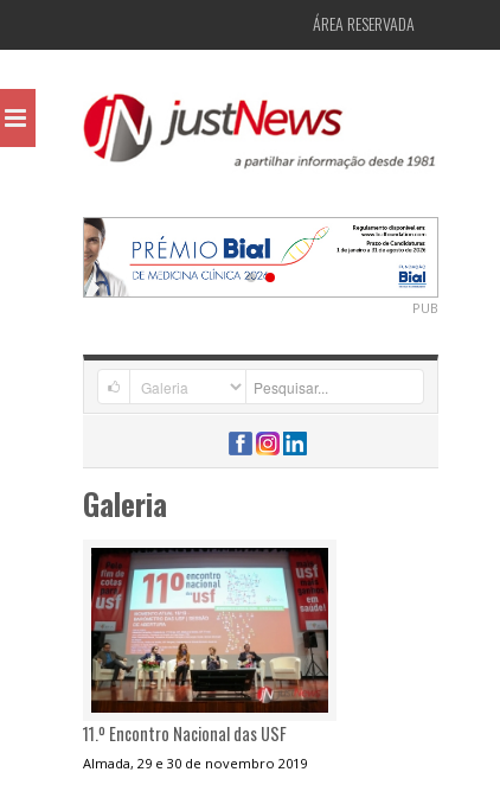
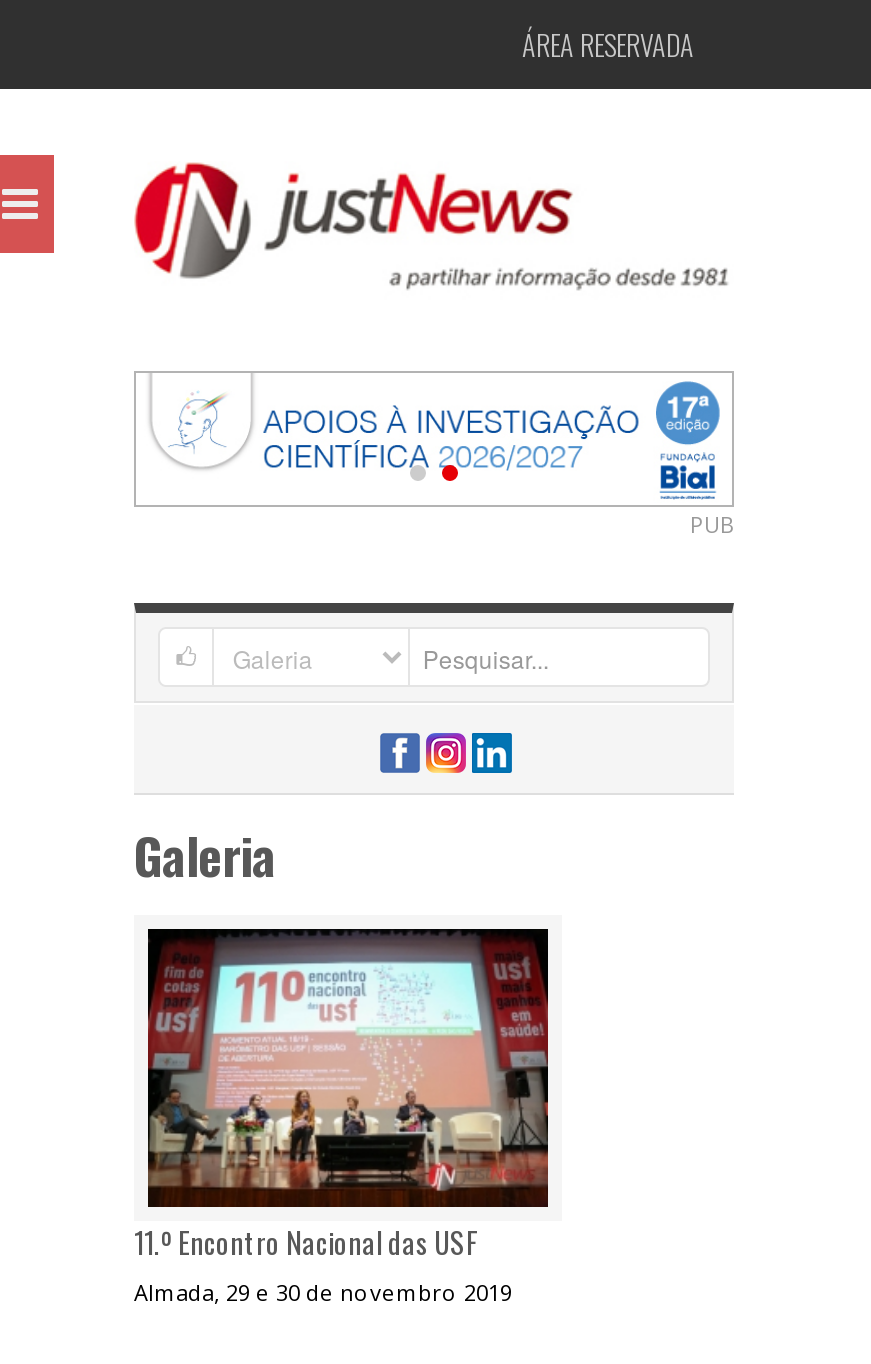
- [image]
+ [image]
